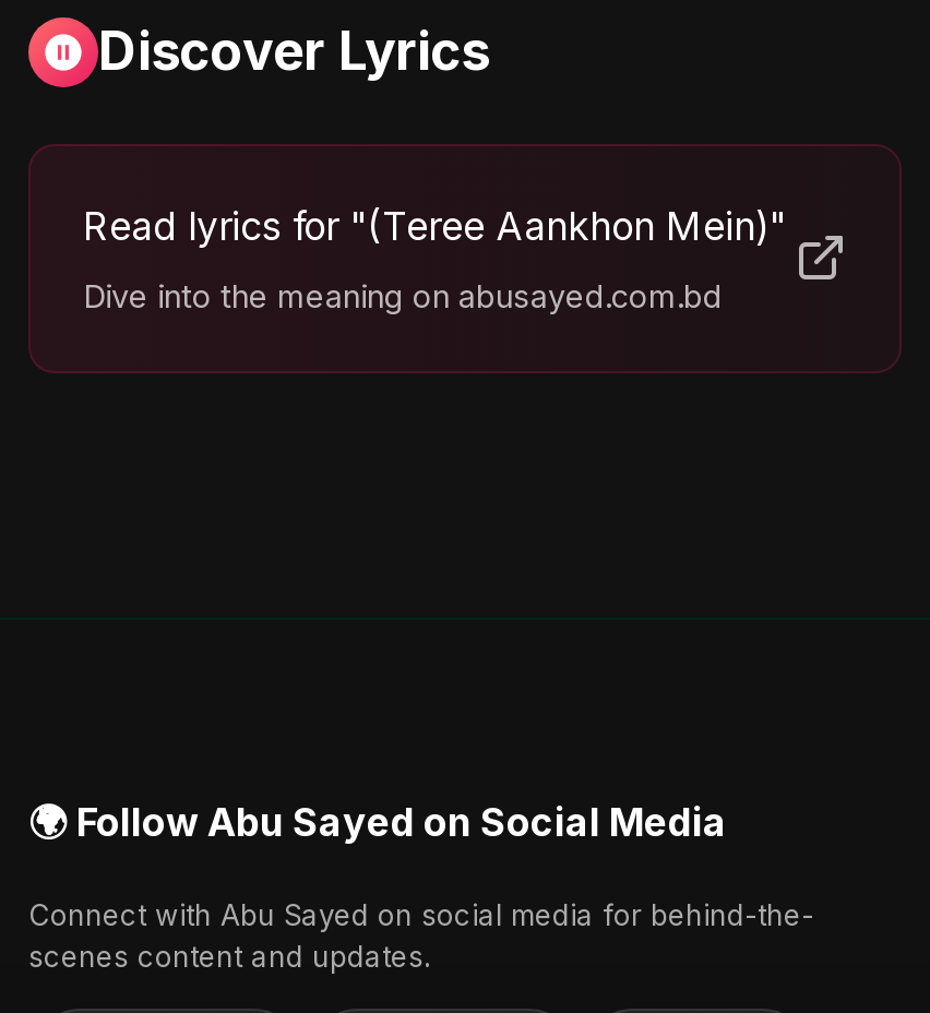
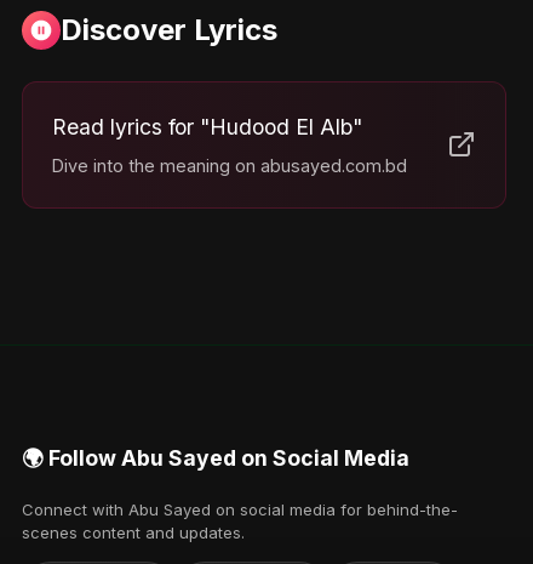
- Read lyrics for "(Teree Aankhon Mein)"
+ Read lyrics for "Hudood El Alb"
